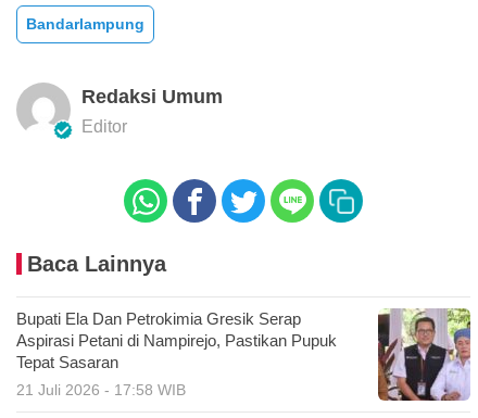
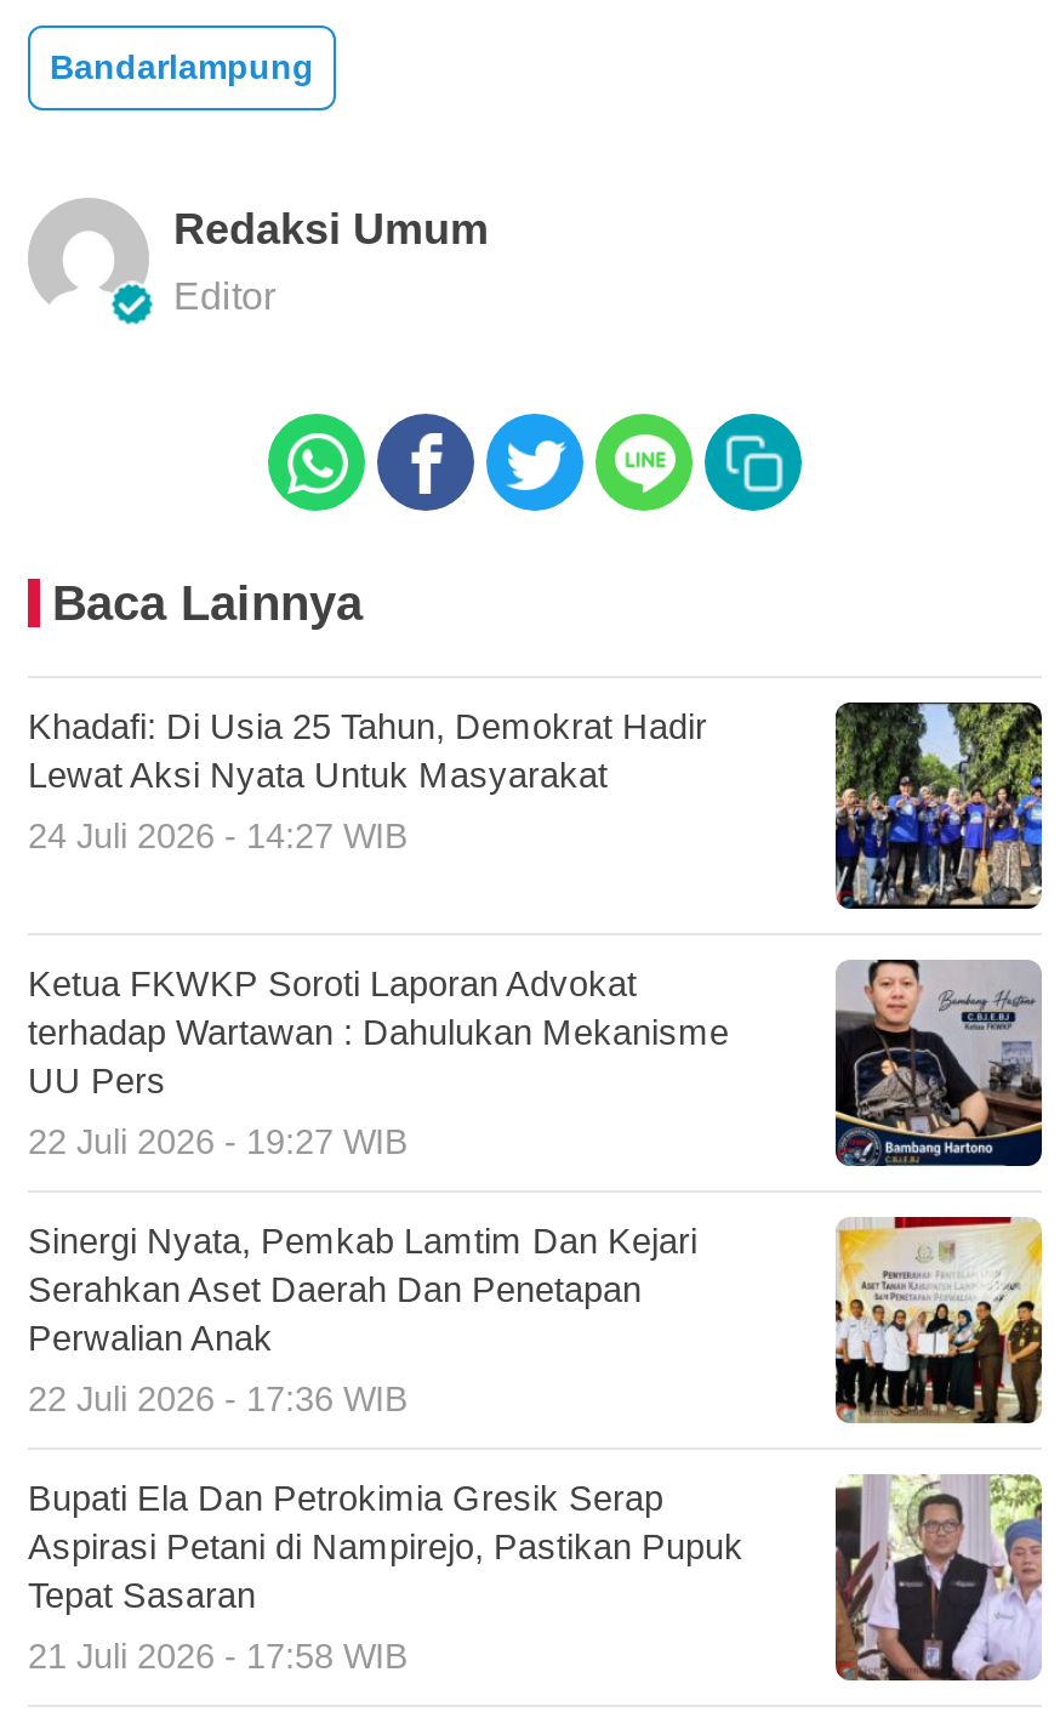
+ Khadafi: Di Usia 25 Tahun, Demokrat Hadir
+ Lewat Aksi Nyata Untuk Masyarakat
+ 24 Juli 2026 - 14:27 WIB

+ Ketua FKWKP Soroti Laporan Advokat
+ terhadap Wartawan : Dahulukan Mekanisme
+ UU Pers
+ 22 Juli 2026 - 19:27 WIB
+ Sinergi Nyata, Pemkab Lamtim Dan Kejari
+ Serahkan Aset Daerah Dan Penetapan
+ Perwalian Anak
+ 22 Juli 2026 - 17:36 WIB

+ [image]

+ [image]

+ [image]
